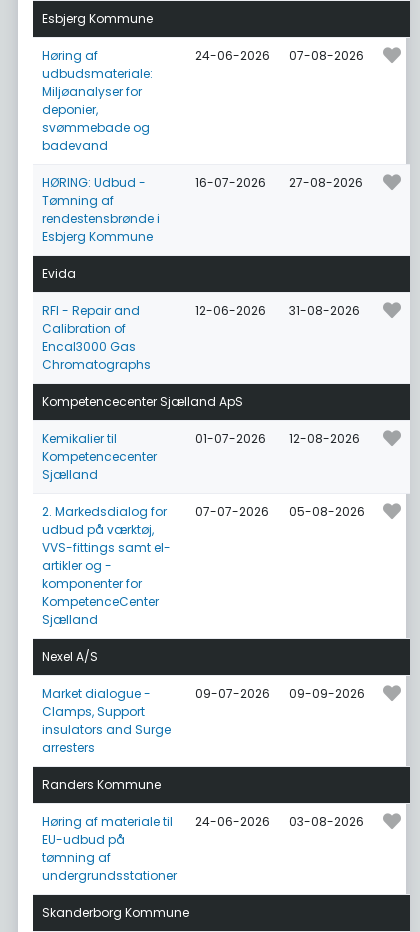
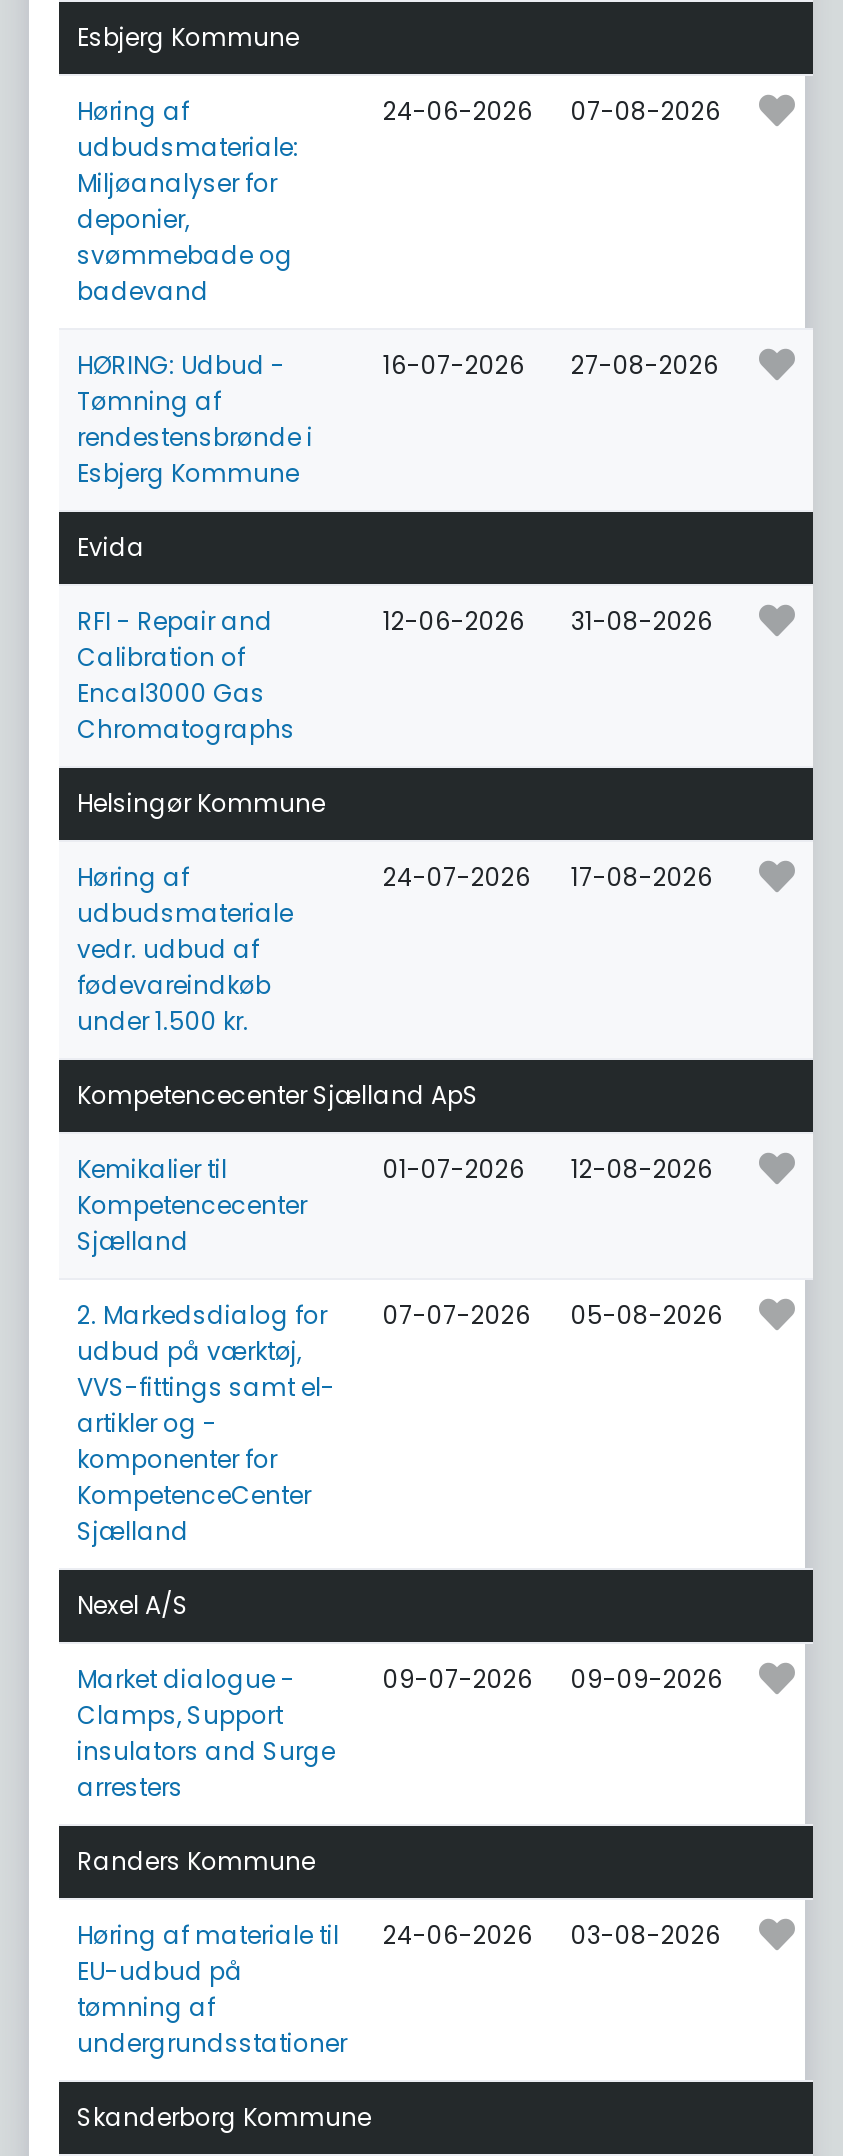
+ Helsingør Kommune
+ Høring af
+ udbudsmateriale
+ vedr. udbud af
+ fødevareindkøb
+ under 1.500 kr.

+ 24-07-2026
+ 17-08-2026
